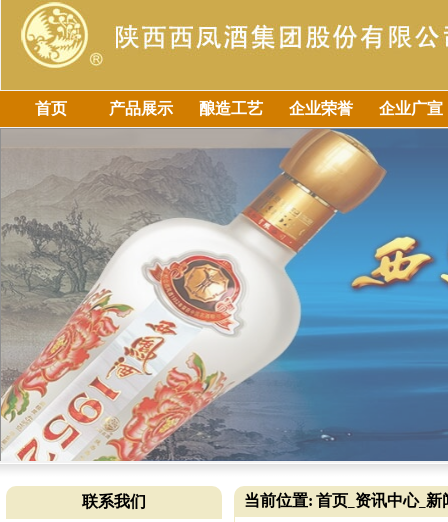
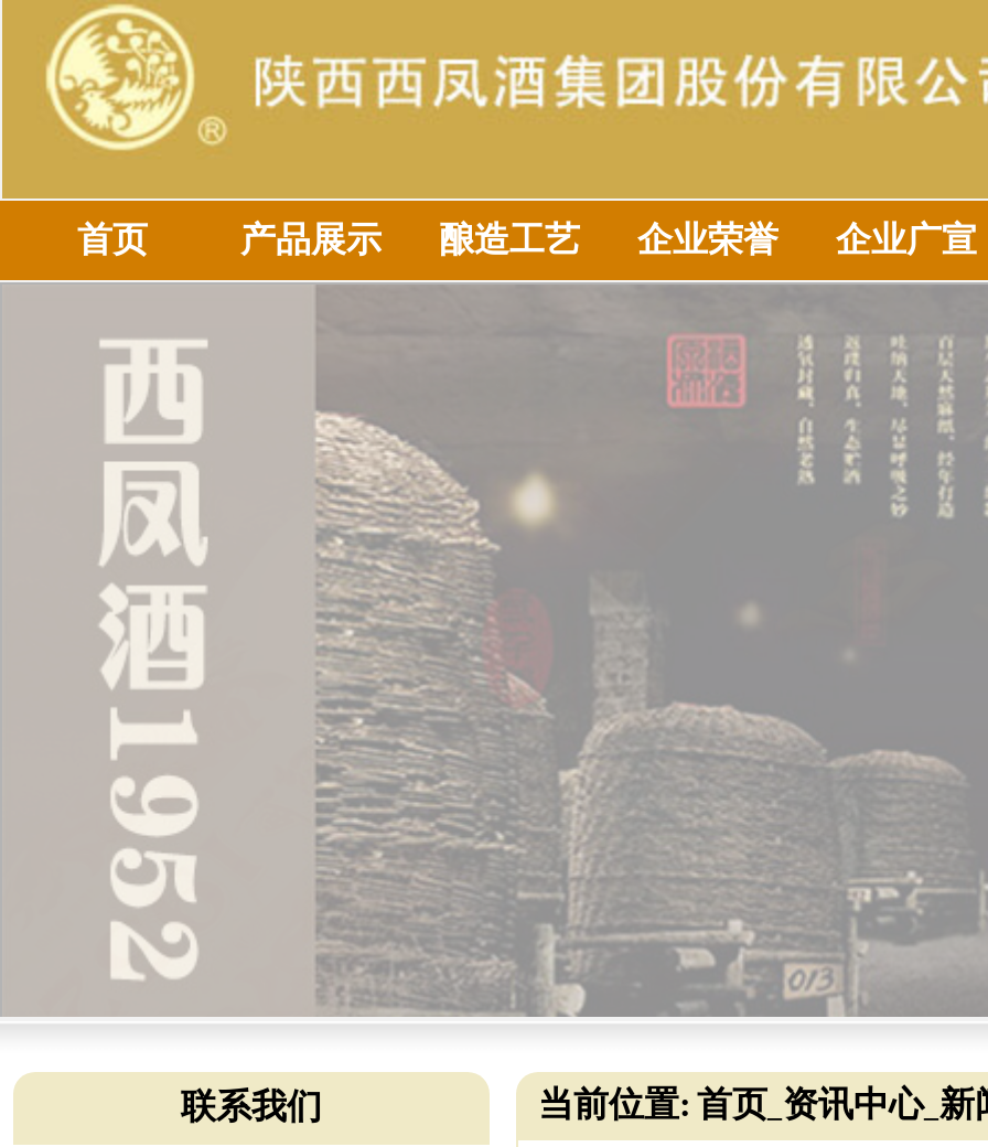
- [image]
+ [image]
